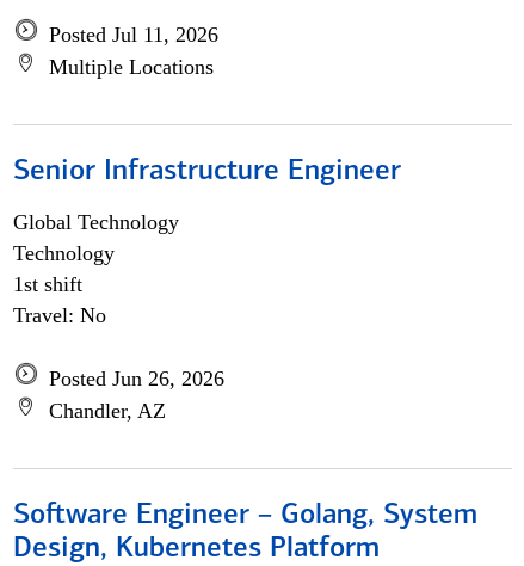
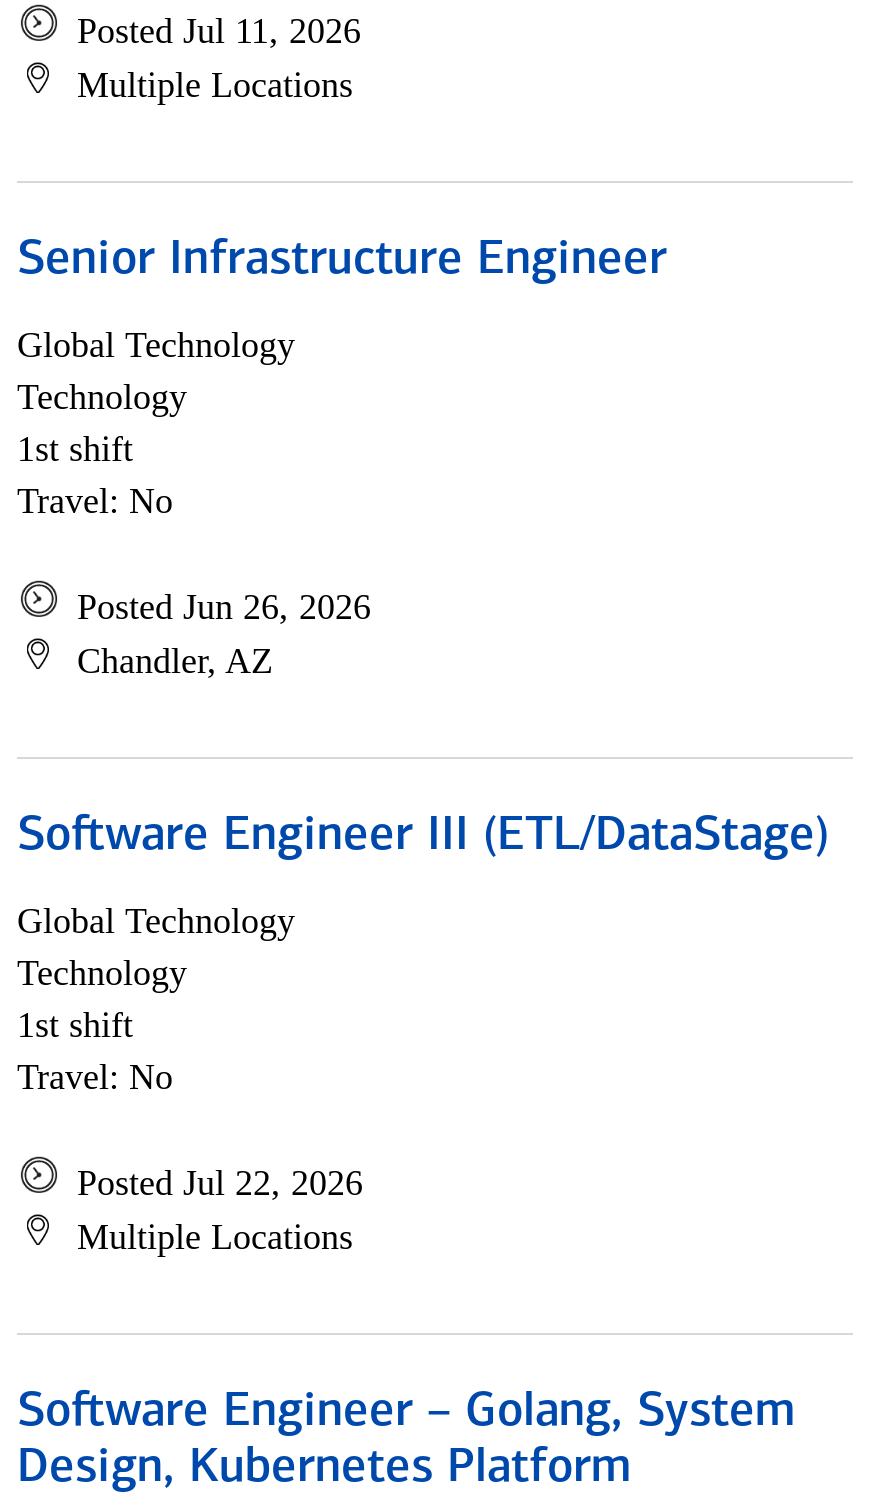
+ Software Engineer III (ETL/DataStage)
+ Global Technology
+ Technology
+ 1st shift
+ Travel: No
+ Posted Jul 22, 2026
+ Multiple Locations
